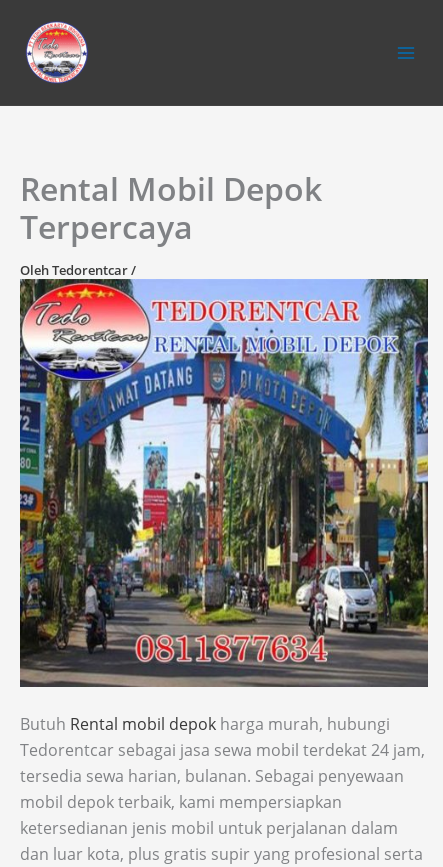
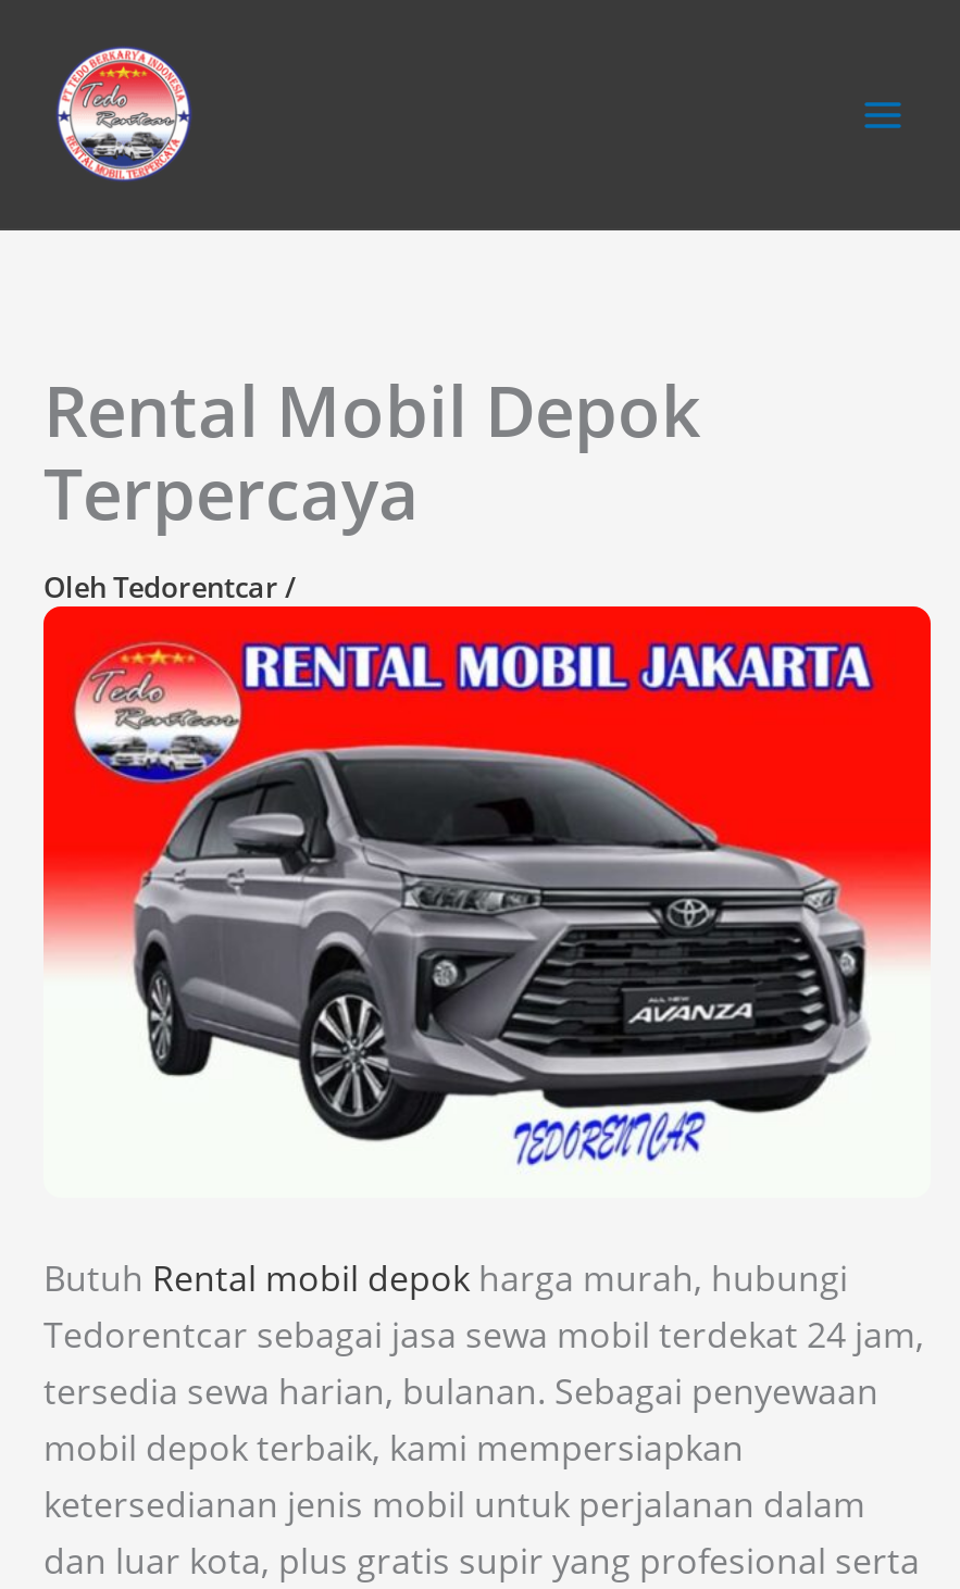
- [image]
+ [image]
